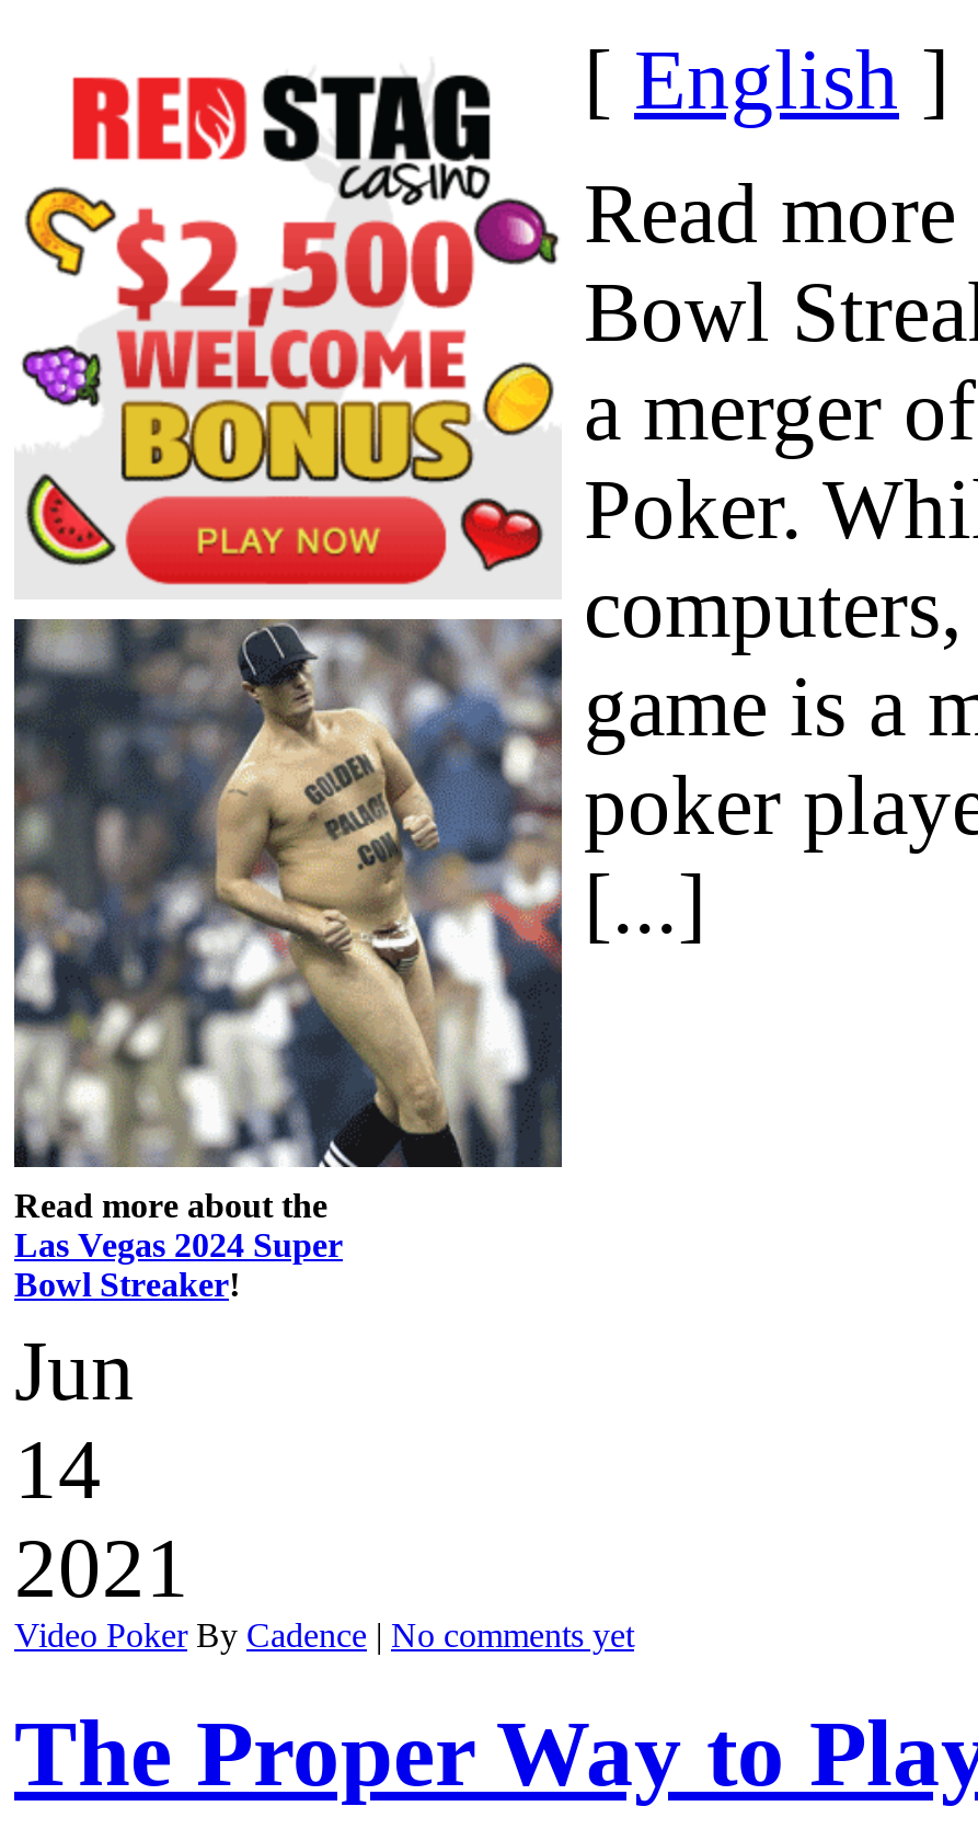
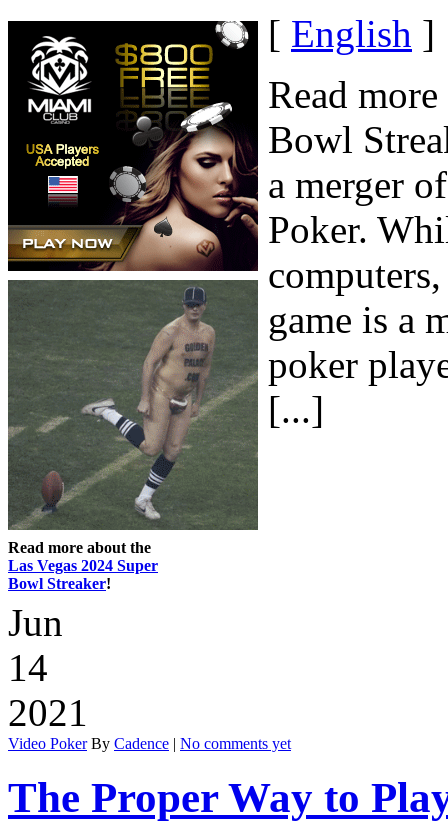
- [image]
+ [image]

- [image]
+ [image]
